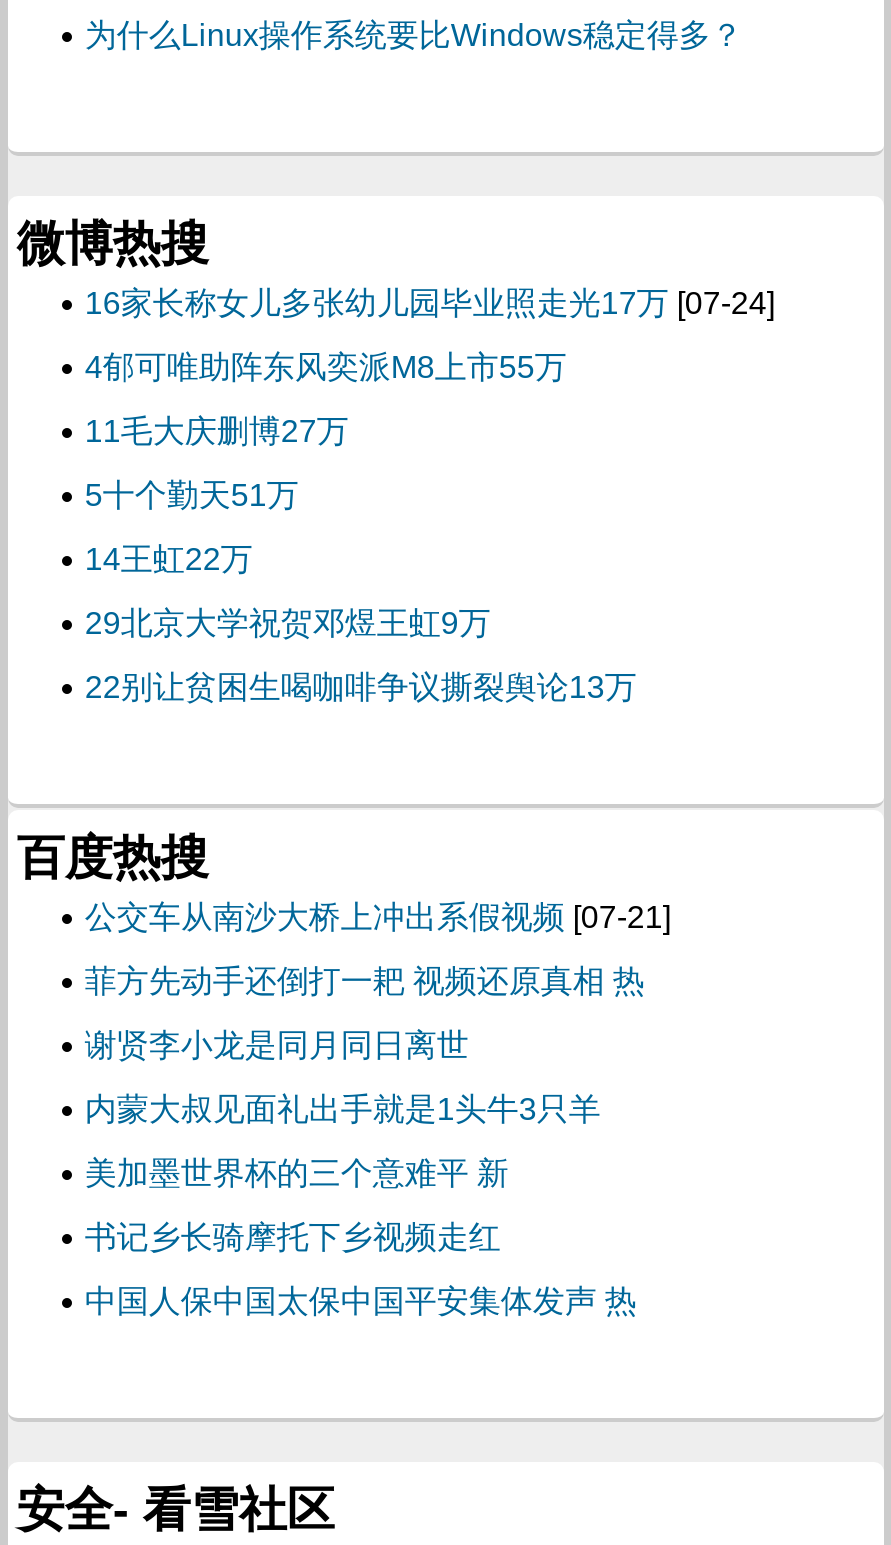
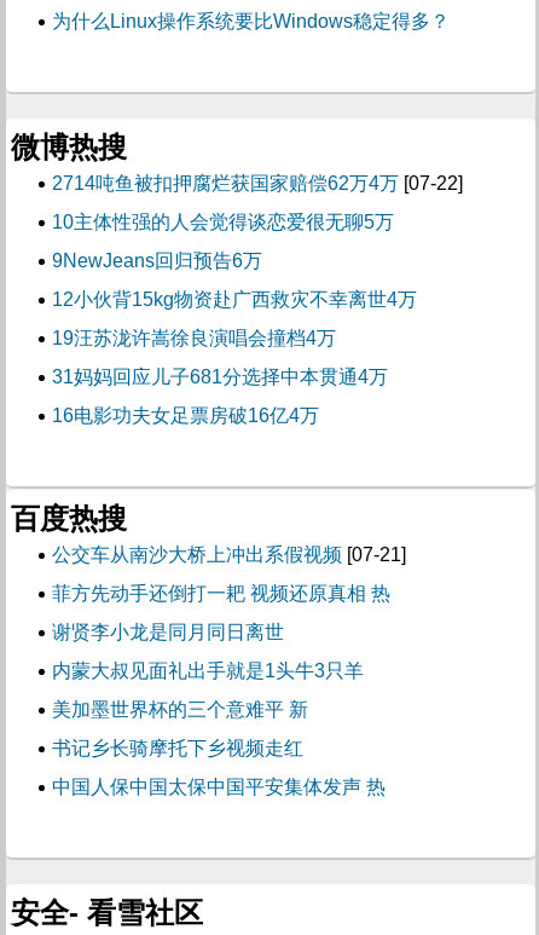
- 16家长称女儿多张幼儿园毕业照走光17万[07-24]
+ 2714吨鱼被扣押腐烂获国家赔偿62万4万[07-22]

- 4郁可唯助阵东风奕派M8上市55万
+ 10主体性强的人会觉得谈恋爱很无聊5万

- 11毛大庆删博27万
+ 9NewJeans回归预告6万

- 5十个勤天51万
+ 12小伙背15kg物资赴广西救灾不幸离世4万

- 14王虹22万
+ 19汪苏泷许嵩徐良演唱会撞档4万

- 29北京大学祝贺邓煜王虹9万
+ 31妈妈回应儿子681分选择中本贯通4万

- 22别让贫困生喝咖啡争议撕裂舆论13万
+ 16电影功夫女足票房破16亿4万
